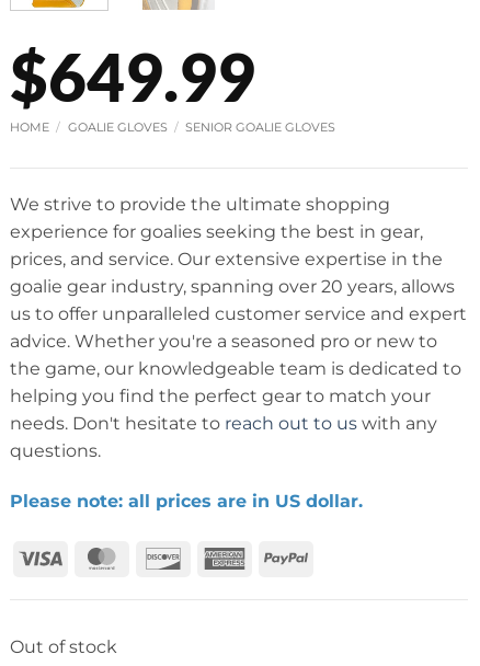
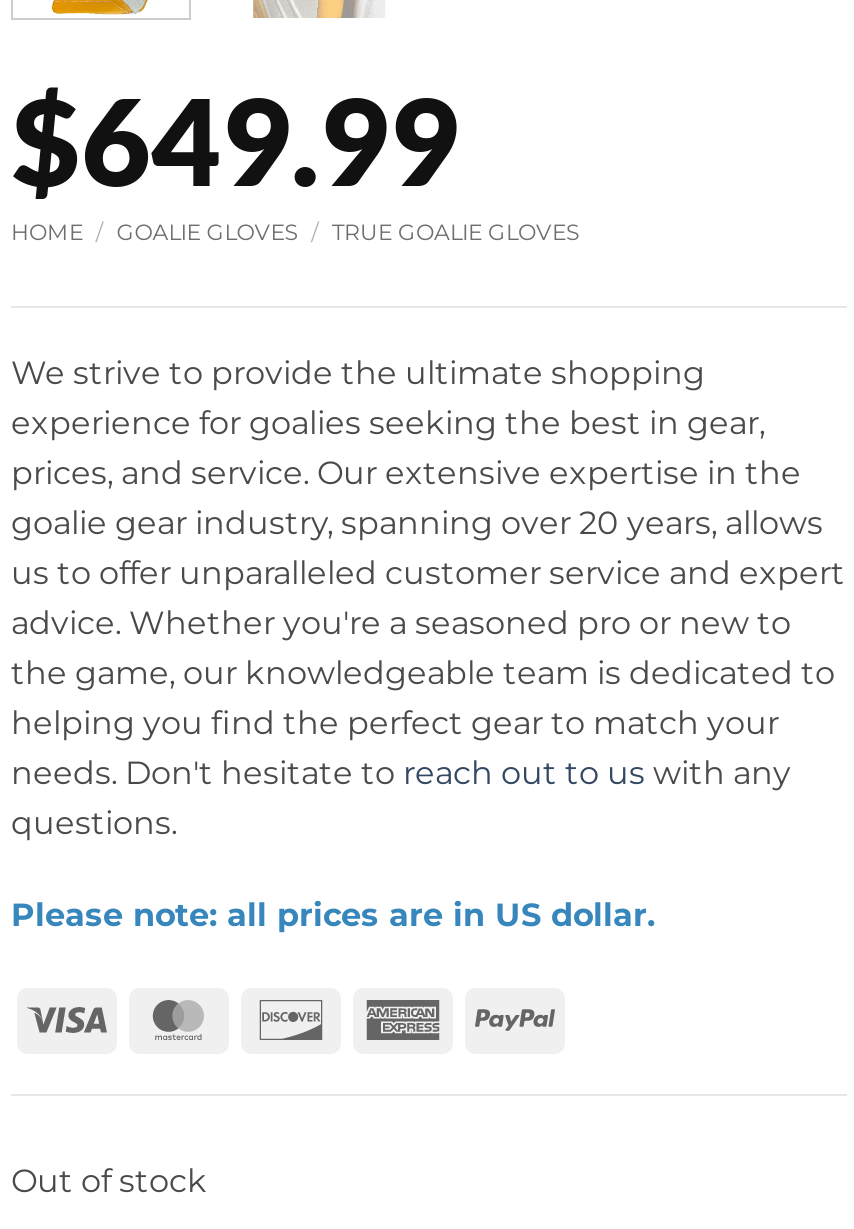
- HOME / GOALIE GLOVES / SENIOR GOALIE GLOVES
+ HOME / GOALIE GLOVES / TRUE GOALIE GLOVES
